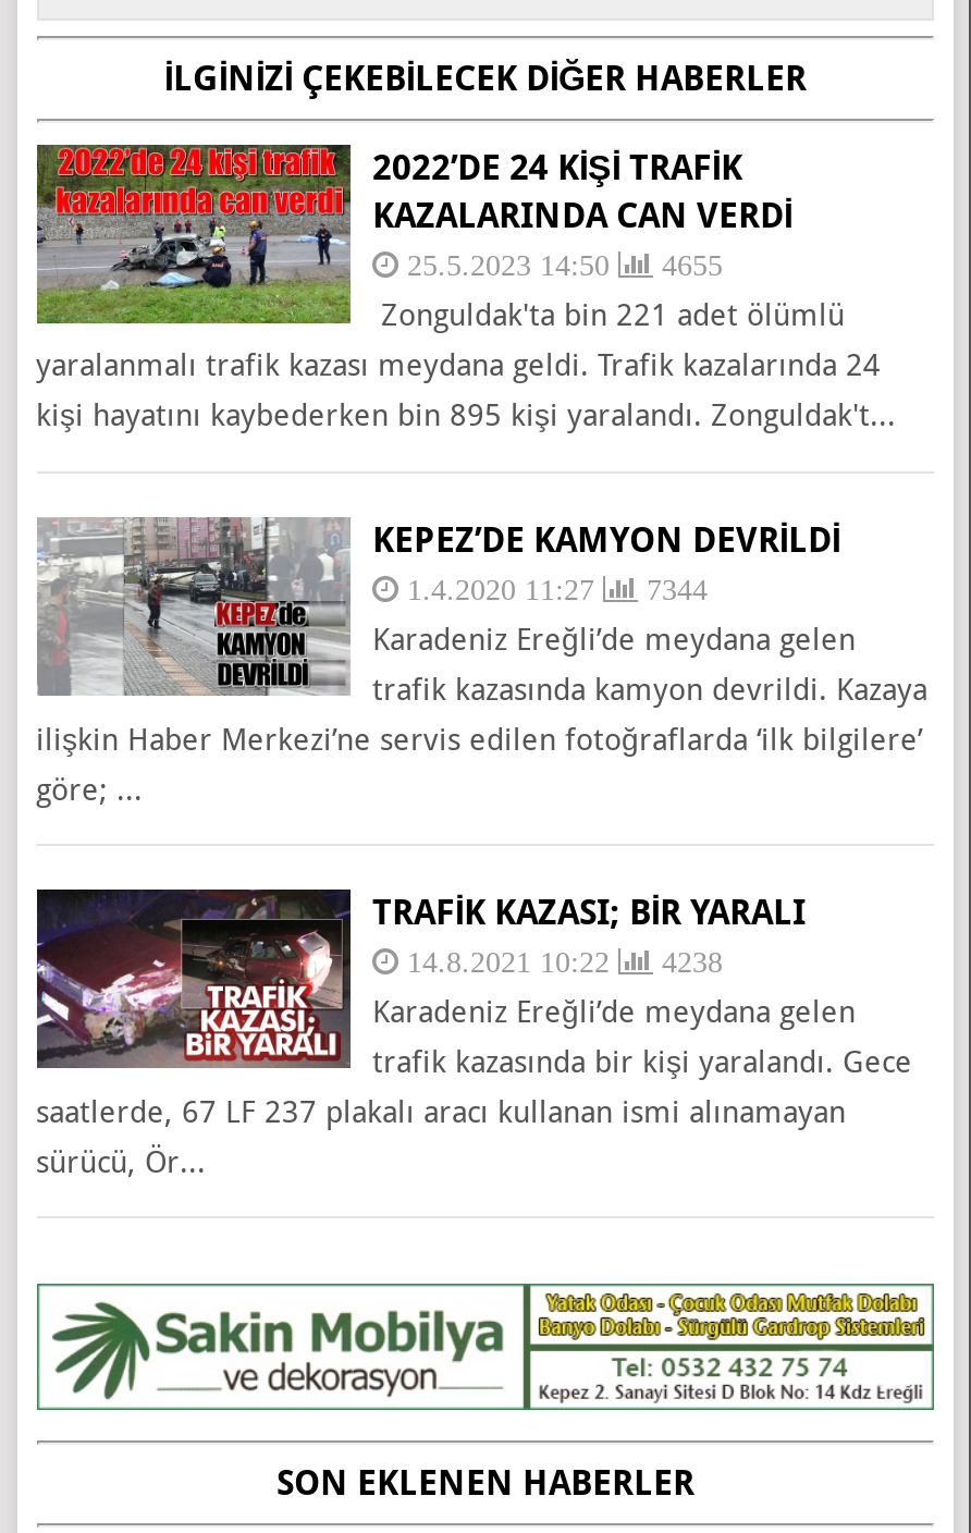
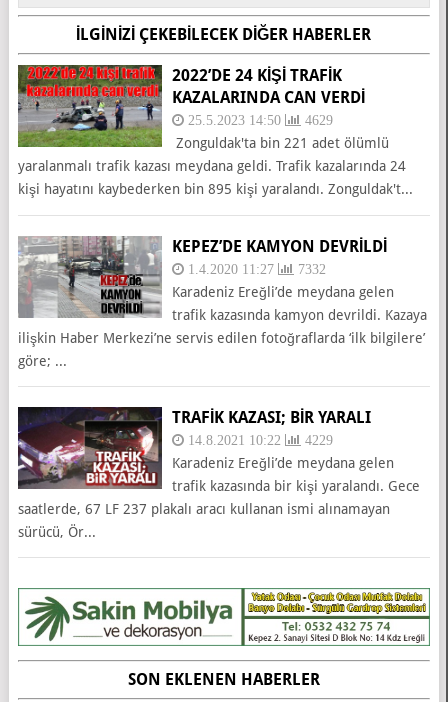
- 25.5.2023 14:50 4655
+ 25.5.2023 14:50 4629

- 1.4.2020 11:27 7344
+ 1.4.2020 11:27 7332

- 14.8.2021 10:22 4238
+ 14.8.2021 10:22 4229
